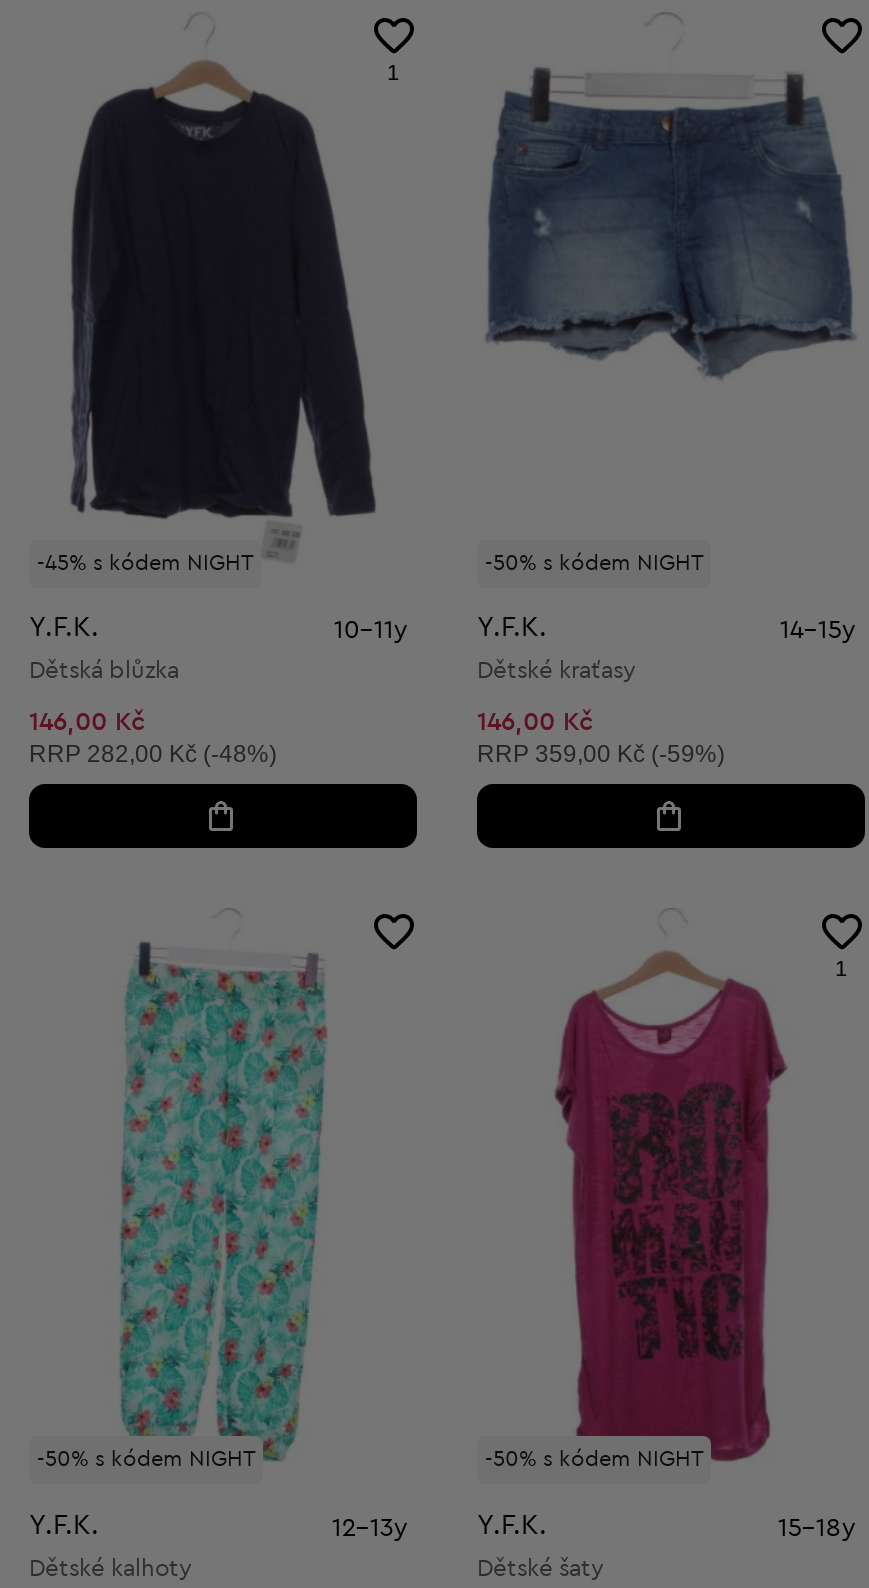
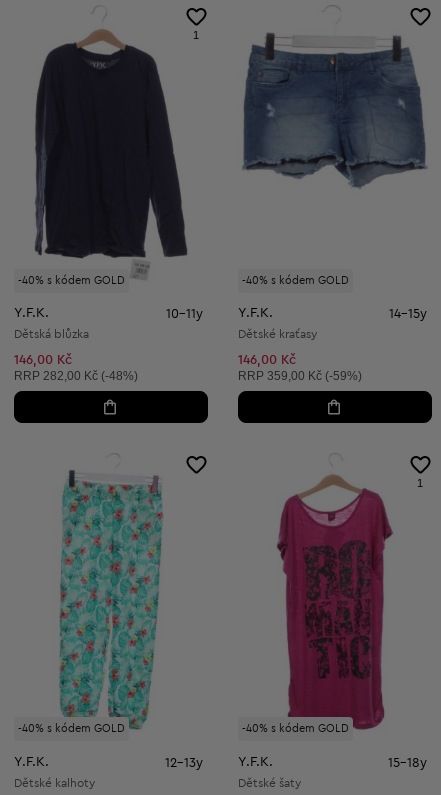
- -45% s kódem NIGHT
+ -40% s kódem GOLD

- -50% s kódem NIGHT
+ -40% s kódem GOLD

- -50% s kódem NIGHT
+ -40% s kódem GOLD

- -50% s kódem NIGHT
+ -40% s kódem GOLD
